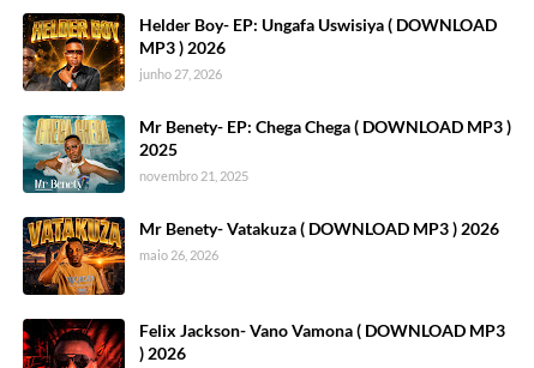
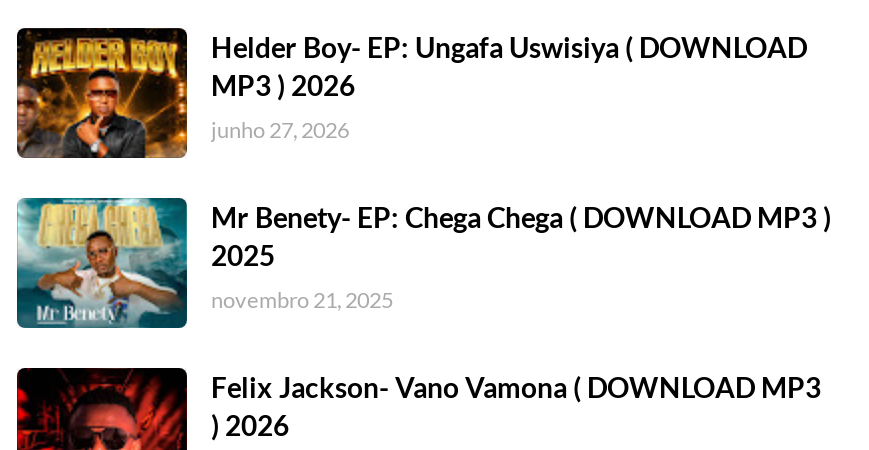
- [image]
- Mr Benety- Vatakuza ( DOWNLOAD MP3 ) 2026
- maio 26, 2026
